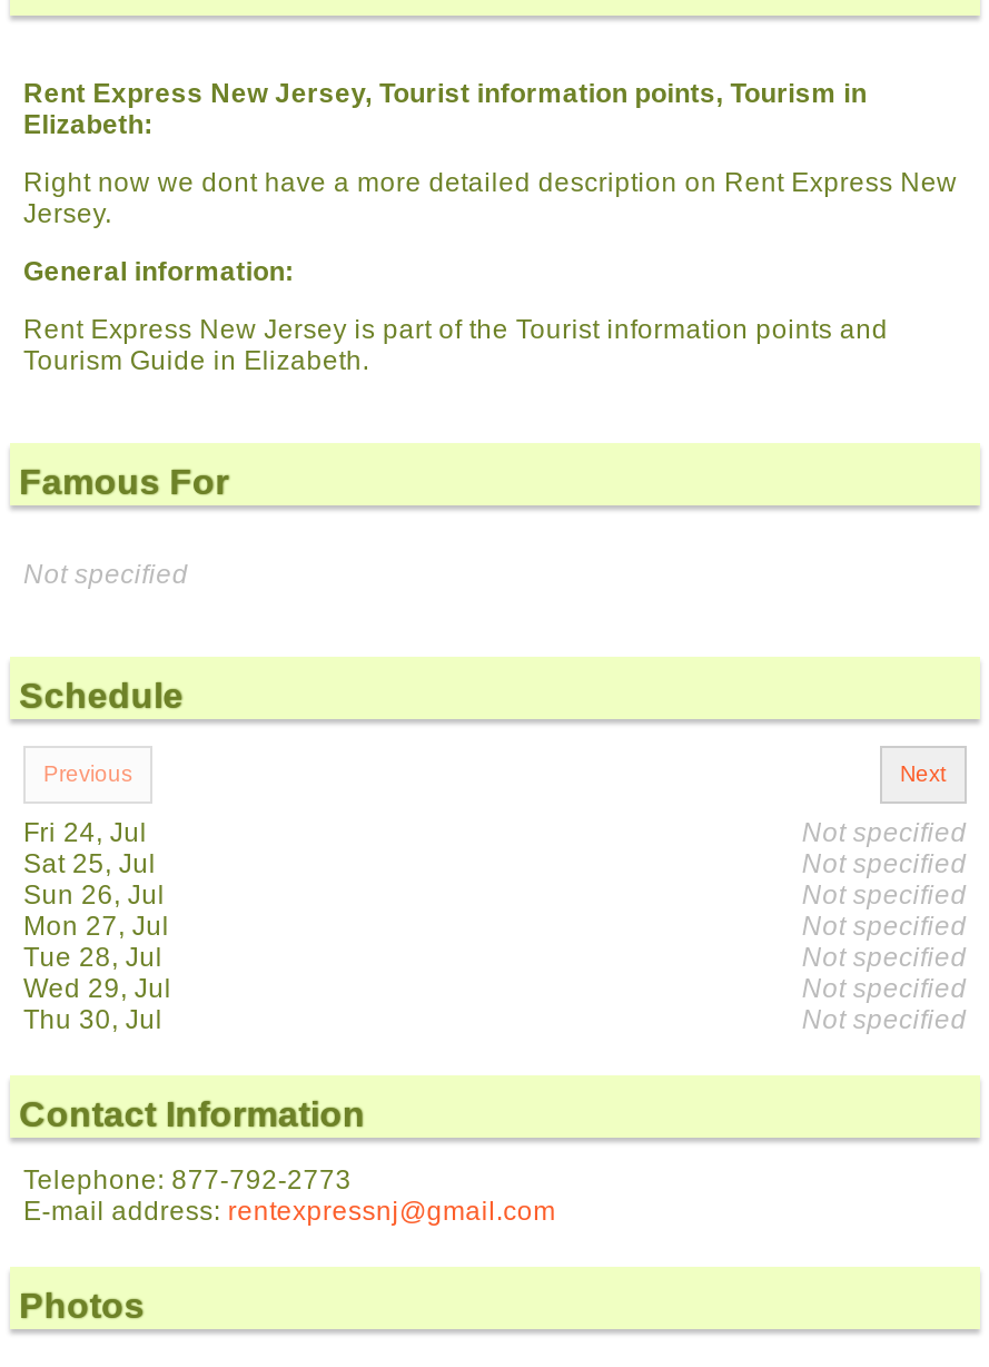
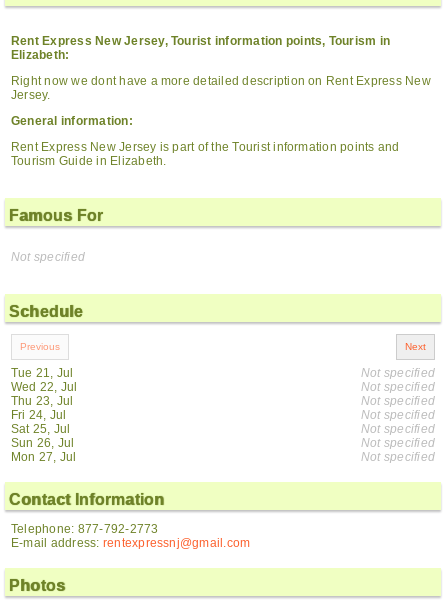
moved down: Fri 24, Jul | Sat 25, Jul | Sun 26, Jul | Mon 27, Jul

+ Tue 21, Jul
+ Wed 22, Jul
+ Thu 23, Jul

- Tue 28, Jul
- Wed 29, Jul
- Thu 30, Jul
